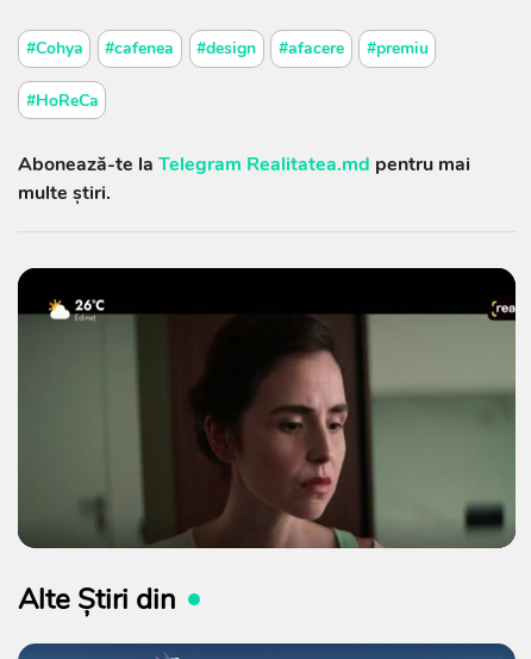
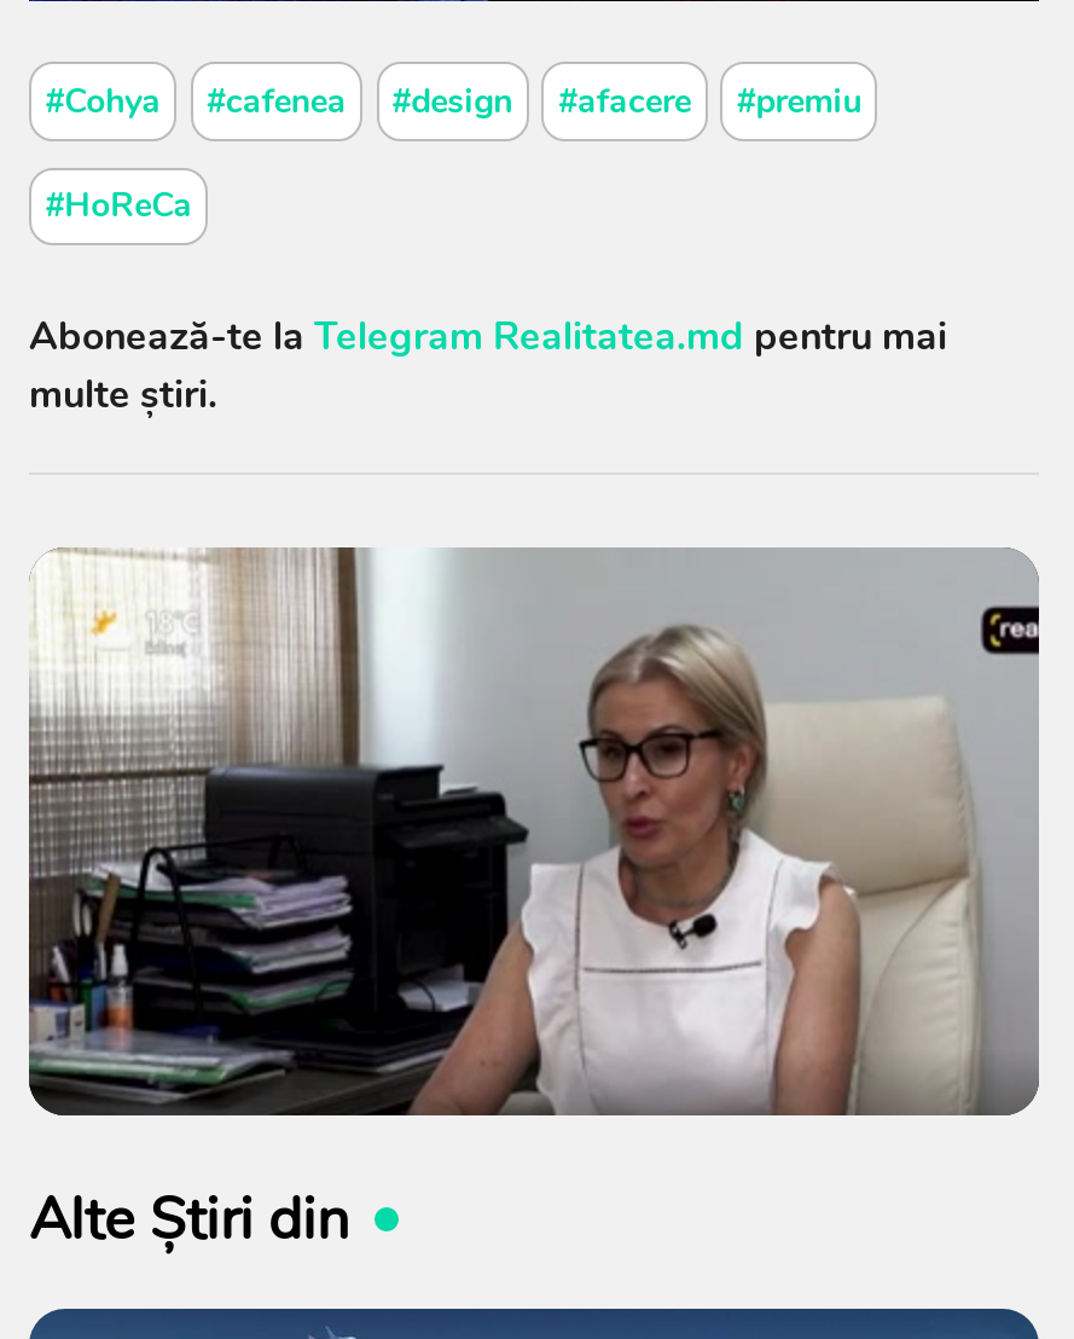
- [image]
+ [image]
